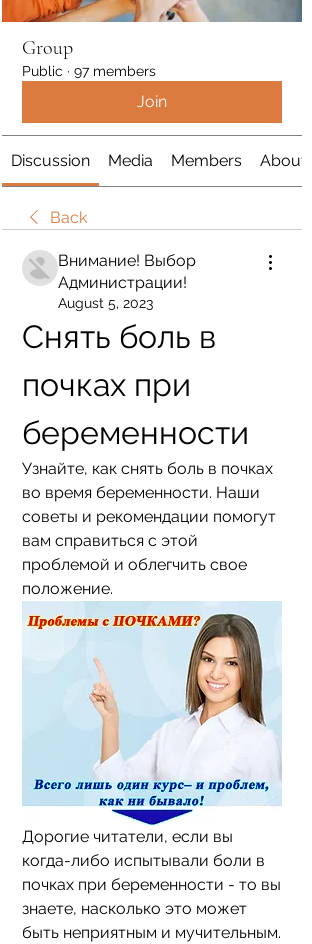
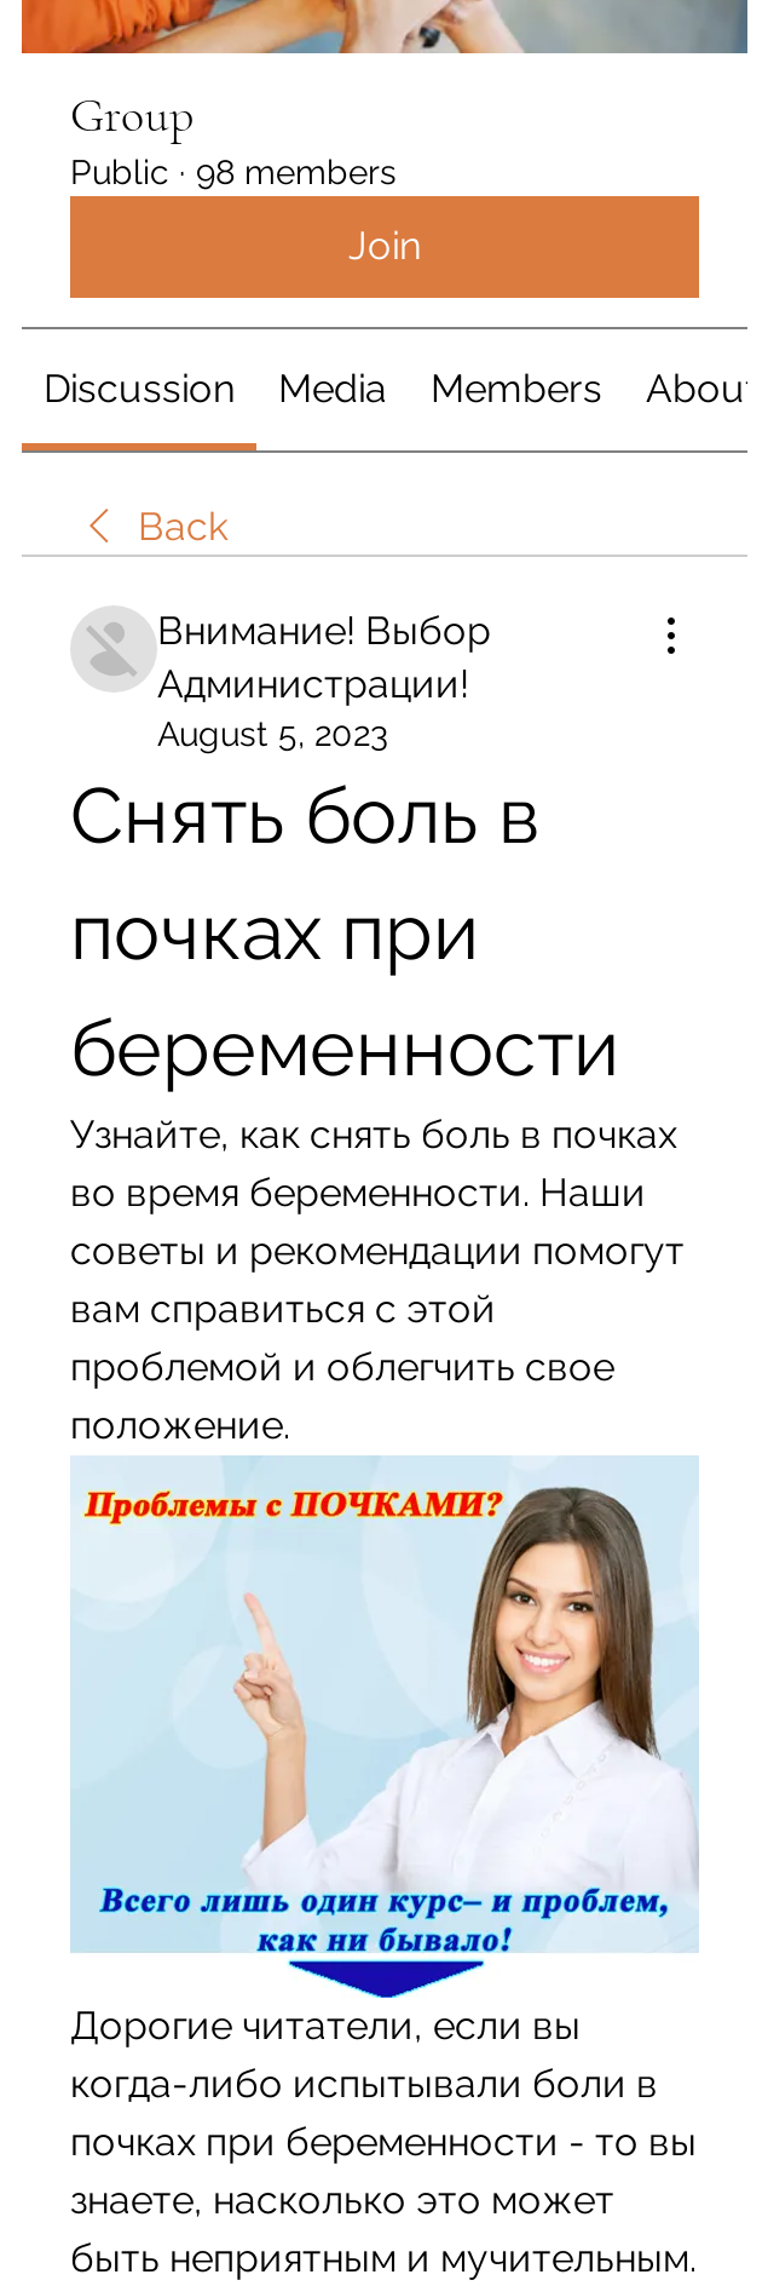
- Public · 97 members
+ Public · 98 members
